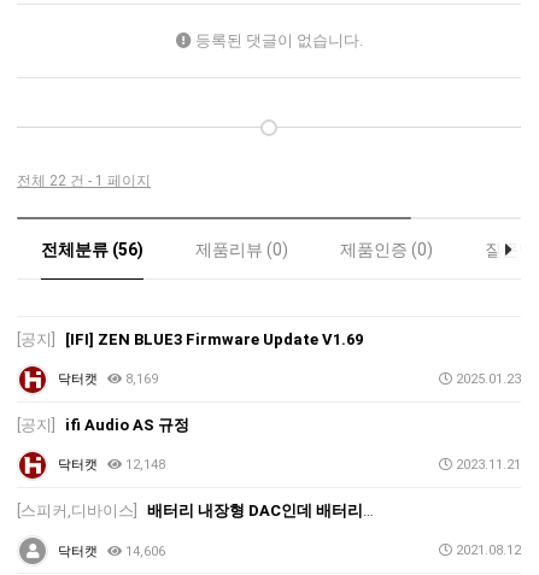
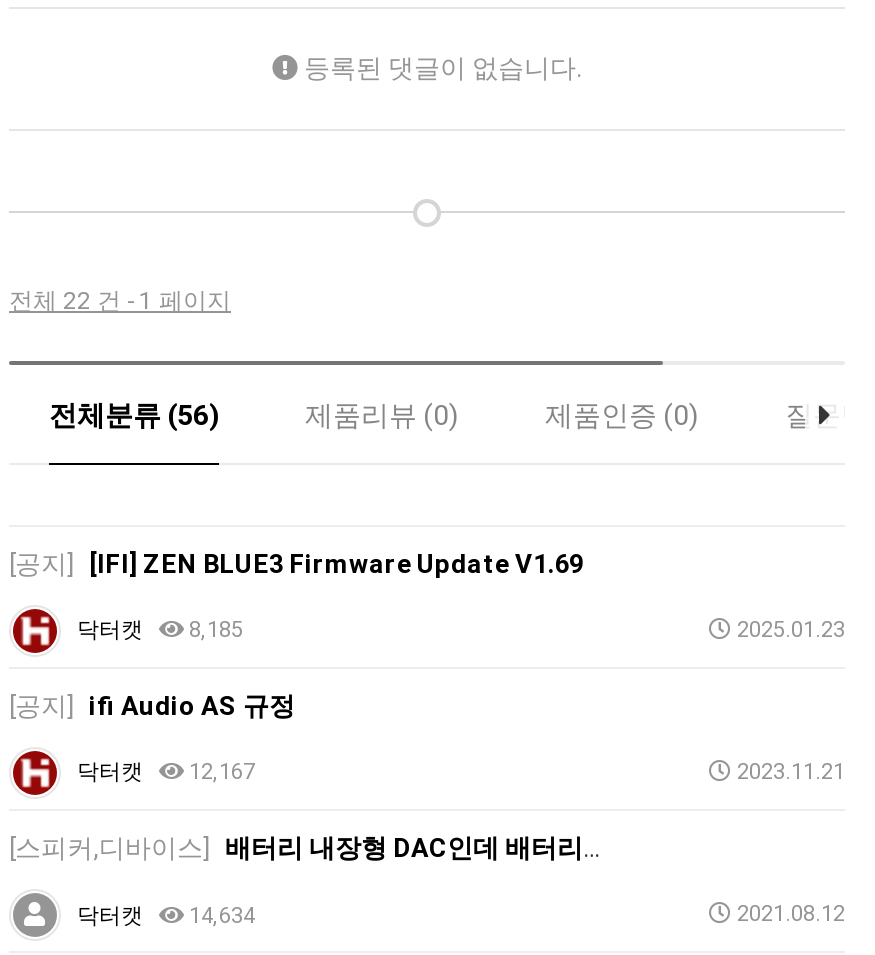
- 8,169
+ 8,185

- 12,148
+ 12,167

- 14,606
+ 14,634
